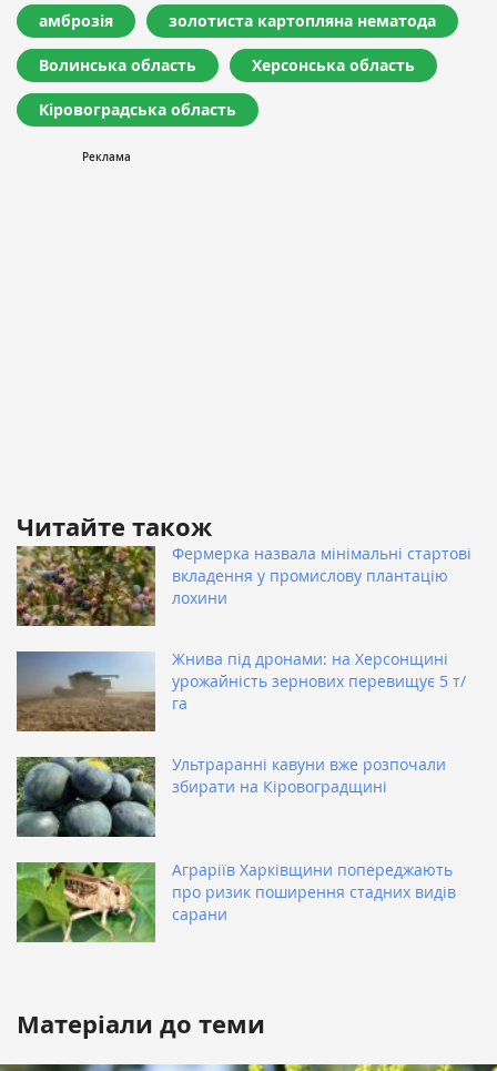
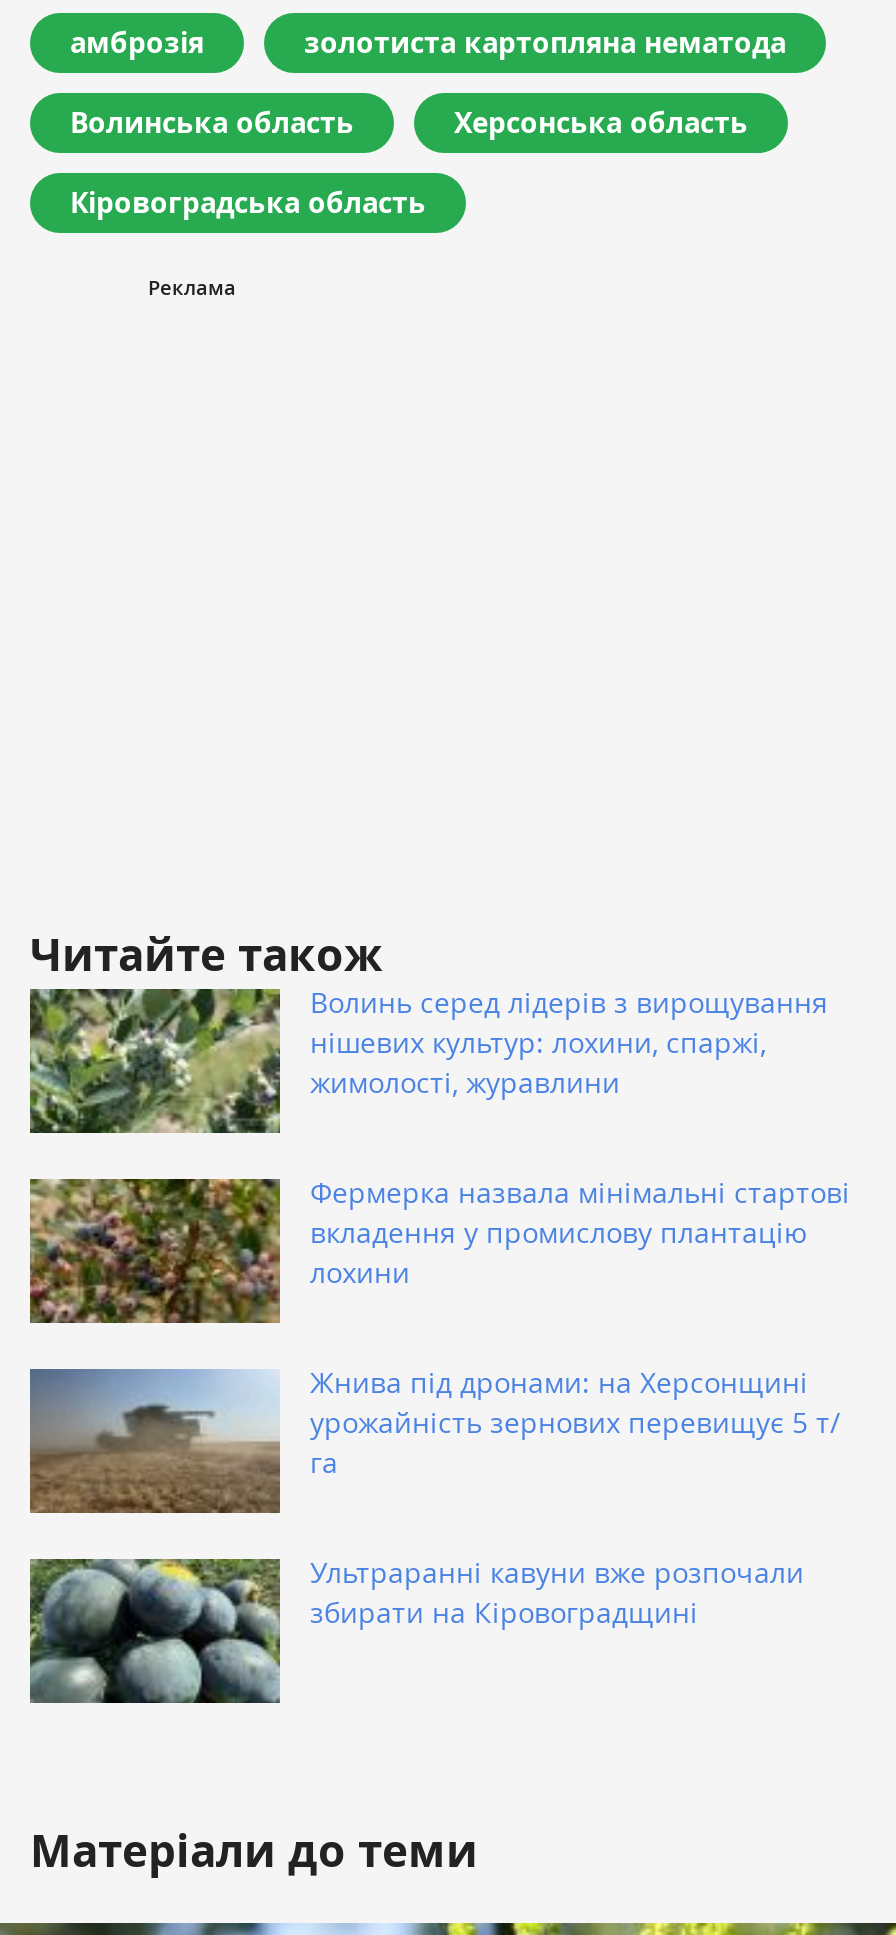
moved down: [image] | Фермерка назвала мінімальні стартові | вкладення у промислову плантацію | ... | Ультраранні кавуни вже розпочали | збирати на Кіровоградщині

+ [image]
+ Волинь серед лідерів з вирощування
+ нішевих культур: лохини, спаржі,
+ жимолості, журавлини

- [image]
- Аграріїв Харківщини попереджають
- про ризик поширення стадних видів
- сарани
